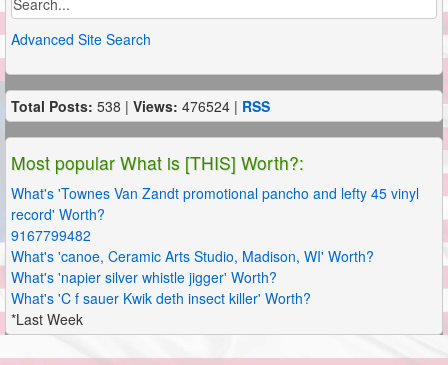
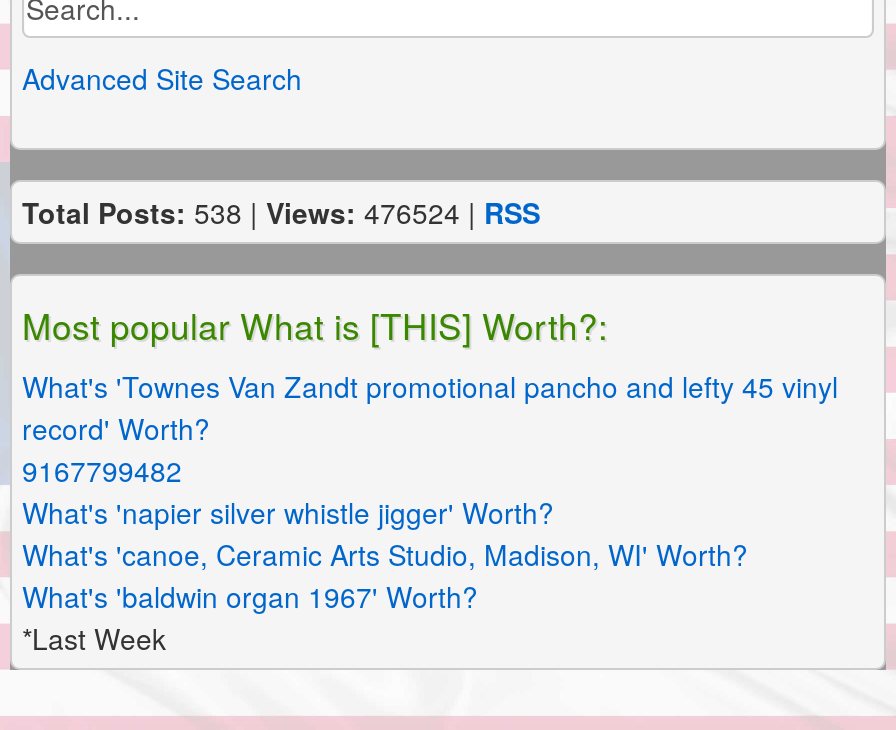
moved down: What's 'canoe, Ceramic Arts Studio, Madison, WI' Worth?

moved up: What's 'napier silver whistle jigger' Worth?

- What's 'C f sauer Kwik deth insect killer' Worth?
+ What's 'baldwin organ 1967' Worth?
